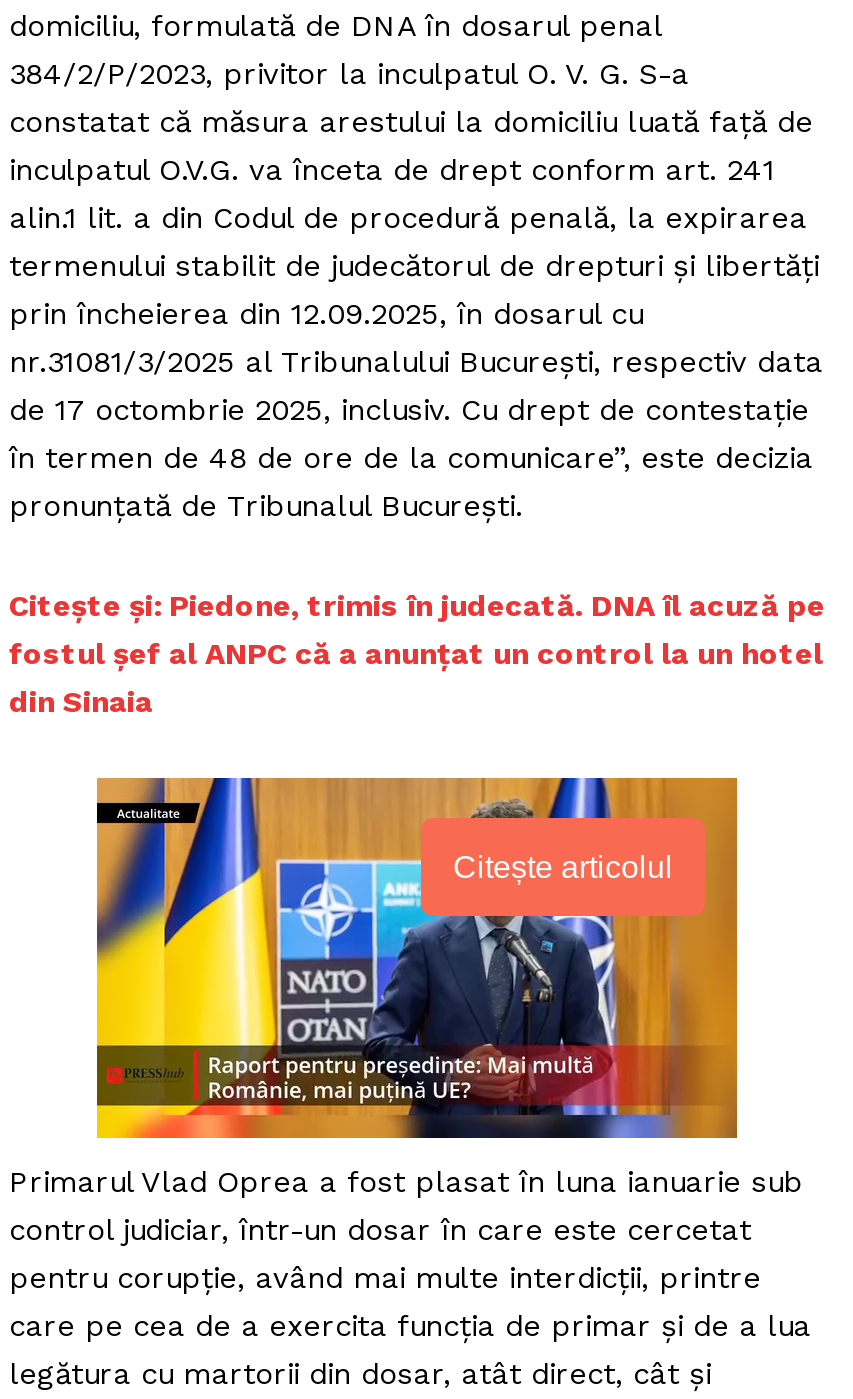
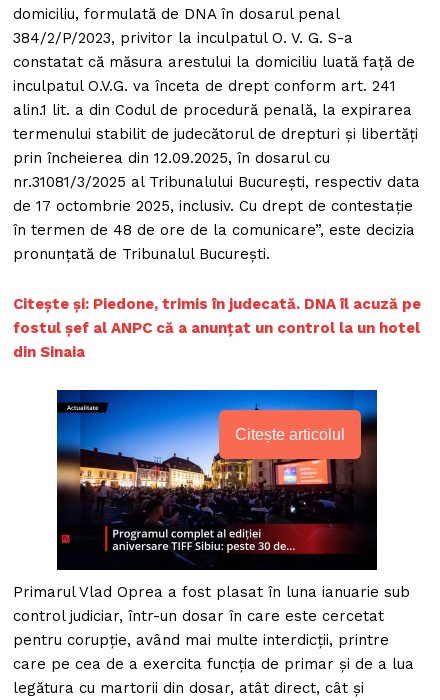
- [image]
+ [image]
